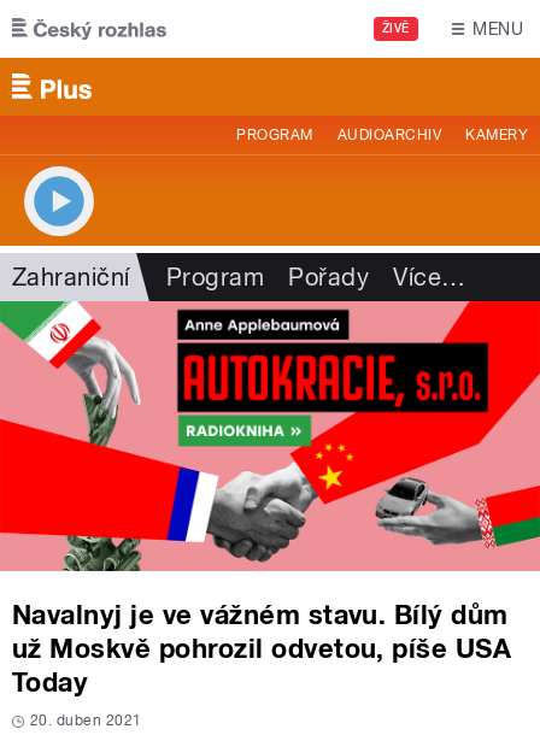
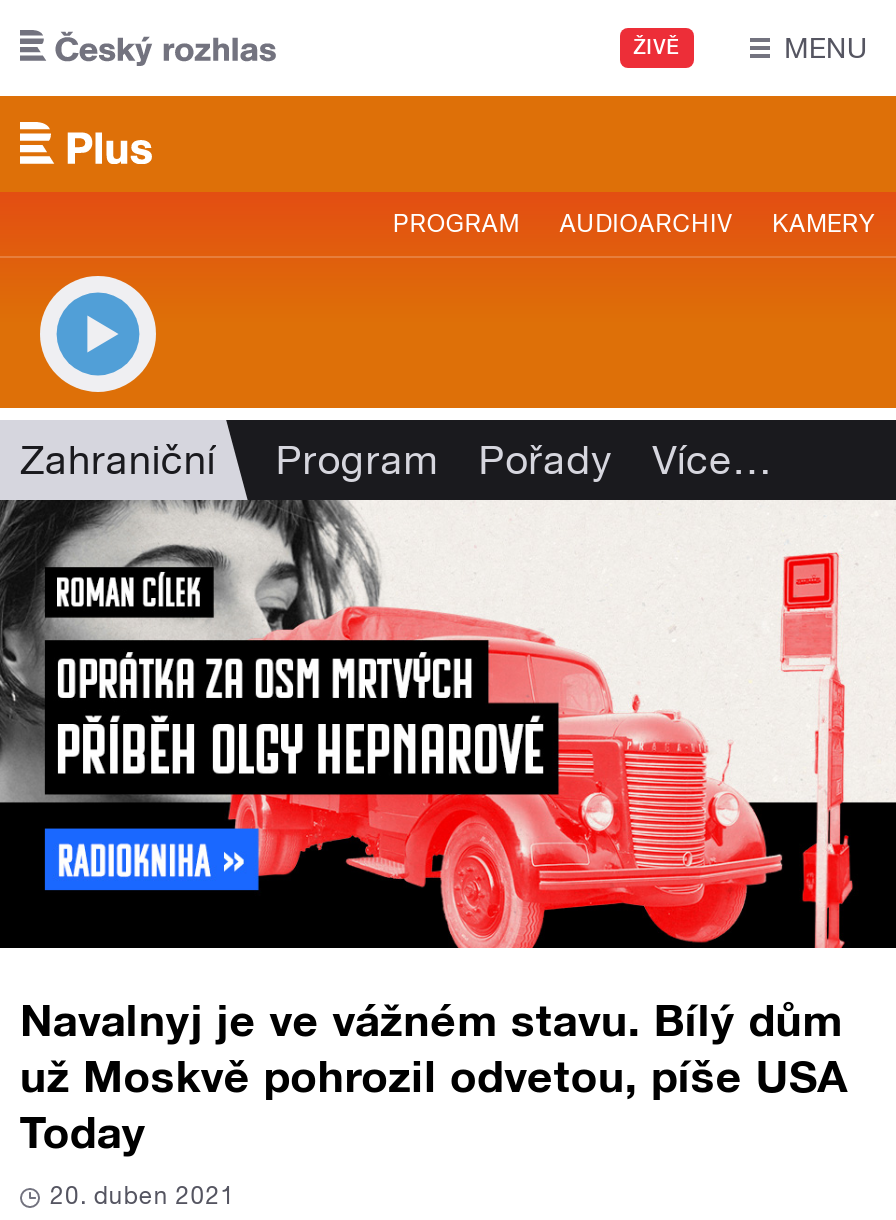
- [image]
+ [image]
